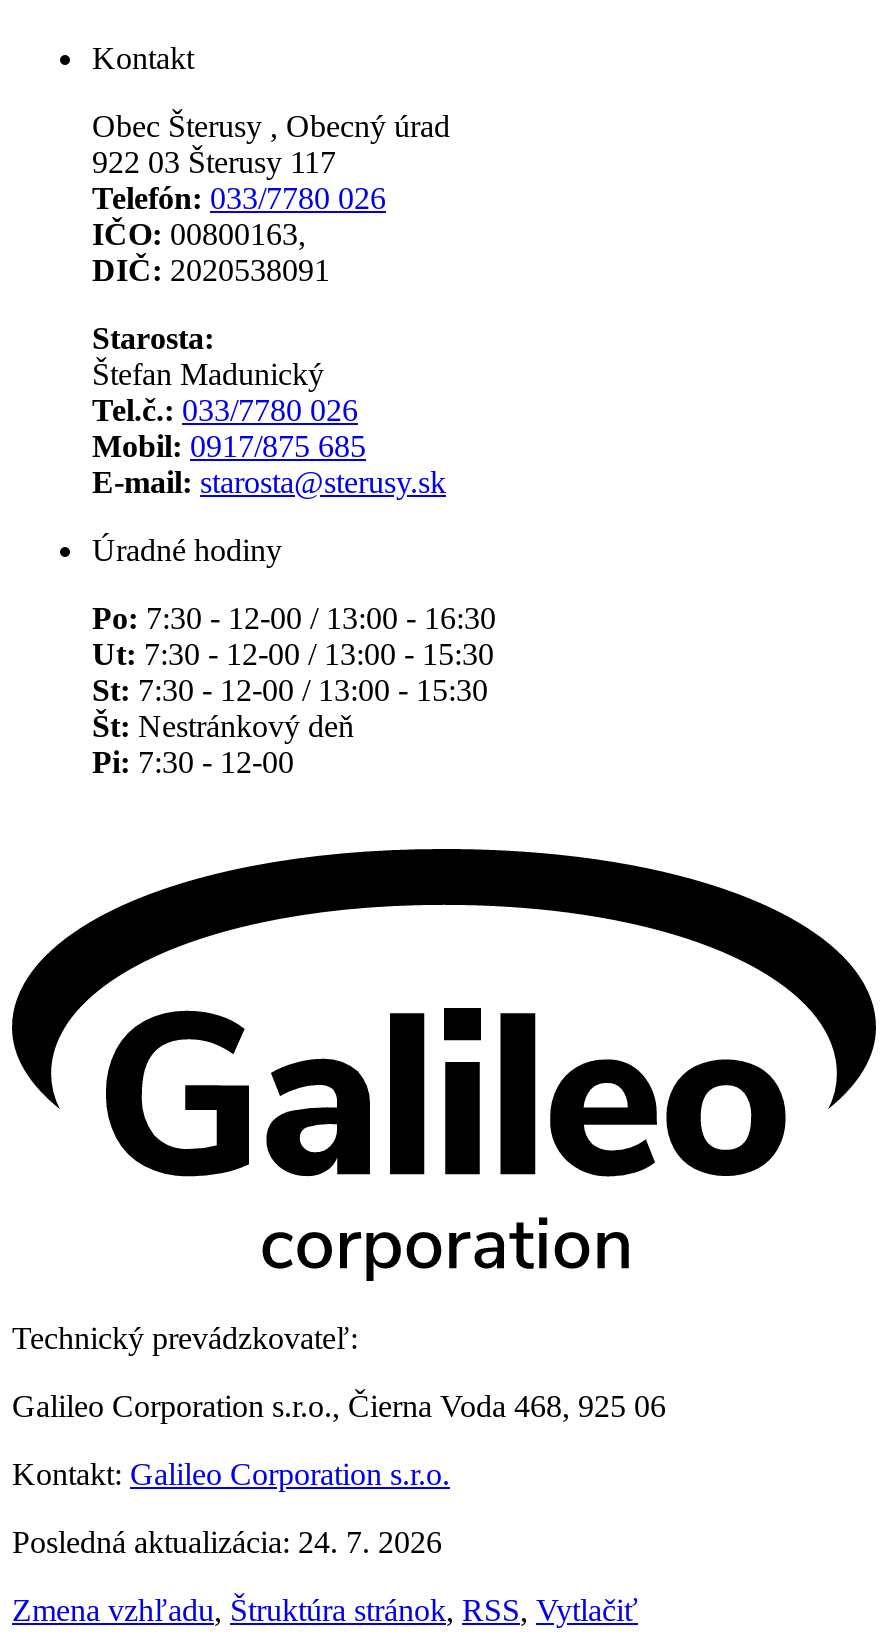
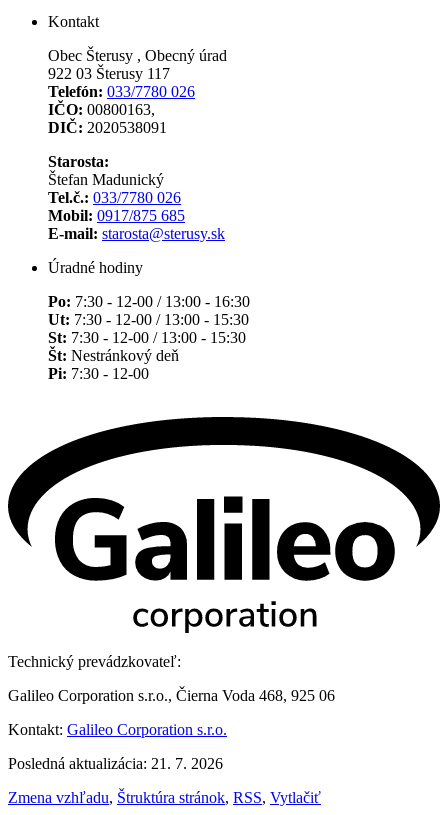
- Posledná aktualizácia: 24. 7. 2026
+ Posledná aktualizácia: 21. 7. 2026
